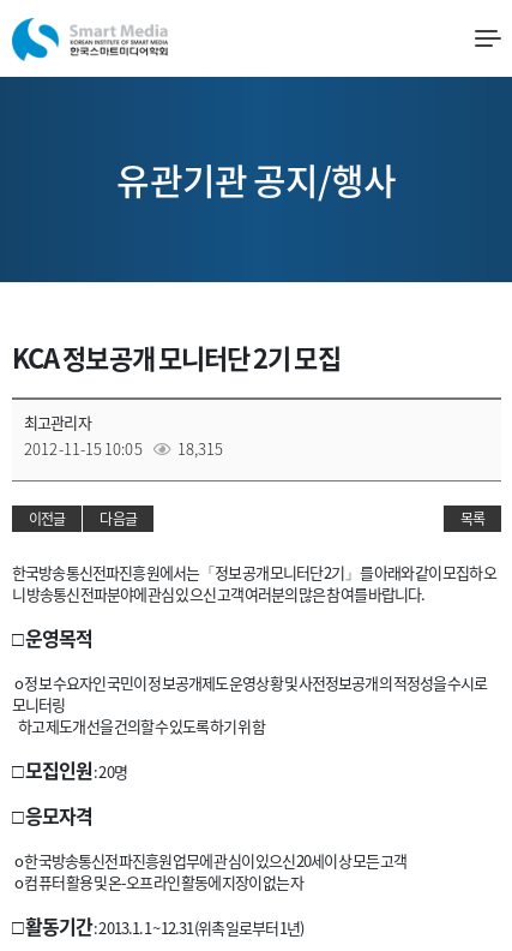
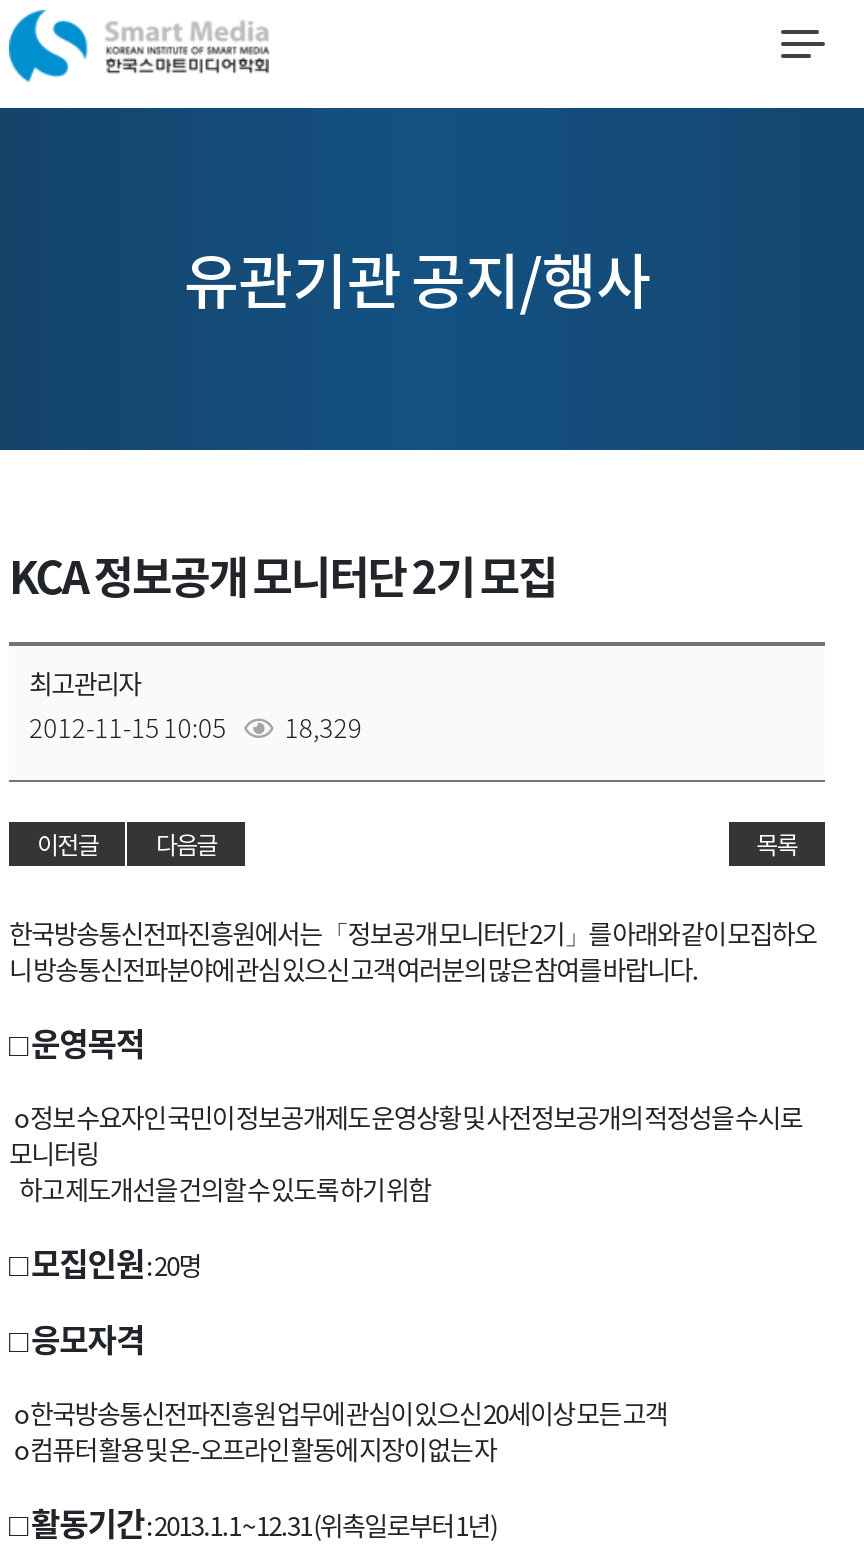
- 2012-11-15 10:05 18,315
+ 2012-11-15 10:05 18,329
